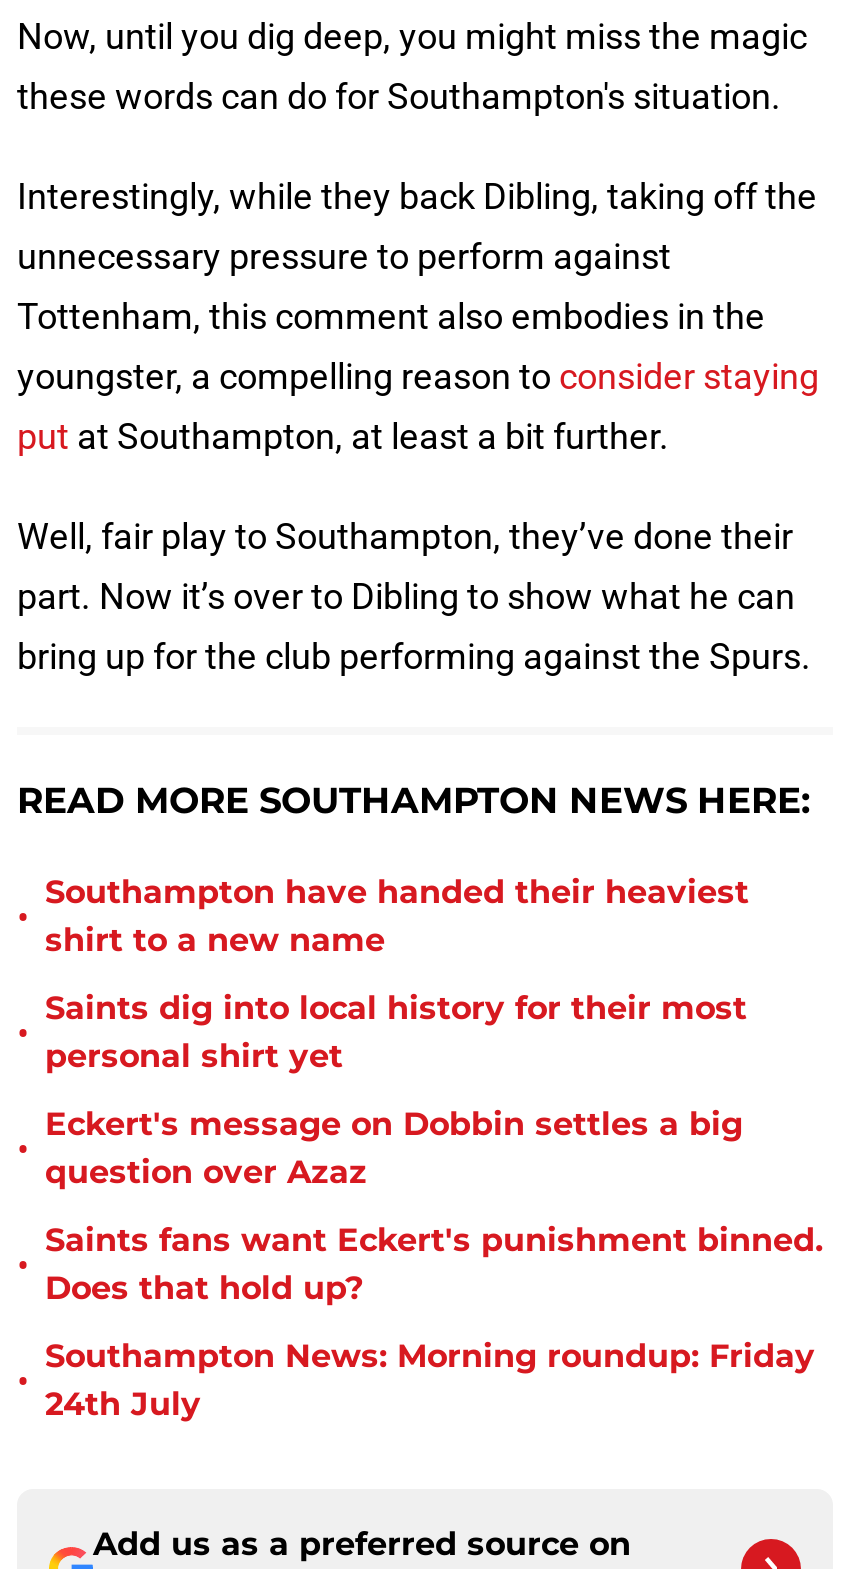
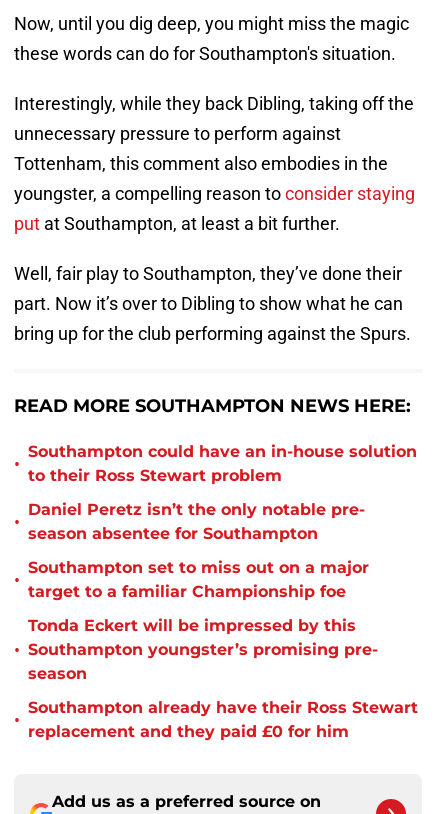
- Southampton have handed their heaviest
- shirt to a new name
+ Southampton could have an in-house solution
+ to their Ross Stewart problem

- Saints dig into local history for their most
- personal shirt yet
+ Daniel Peretz isn’t the only notable pre-
+ season absentee for Southampton

- Eckert's message on Dobbin settles a big
- question over Azaz
+ Southampton set to miss out on a major
+ target to a familiar Championship foe

- Saints fans want Eckert's punishment binned.
- Does that hold up?
+ Tonda Eckert will be impressed by this
+ Southampton youngster’s promising pre-
+ season

- Southampton News: Morning roundup: Friday
- 24th July
+ Southampton already have their Ross Stewart
+ replacement and they paid £0 for him
